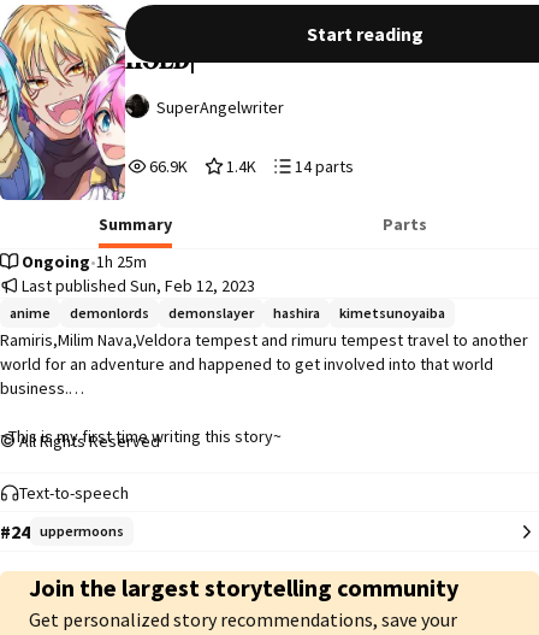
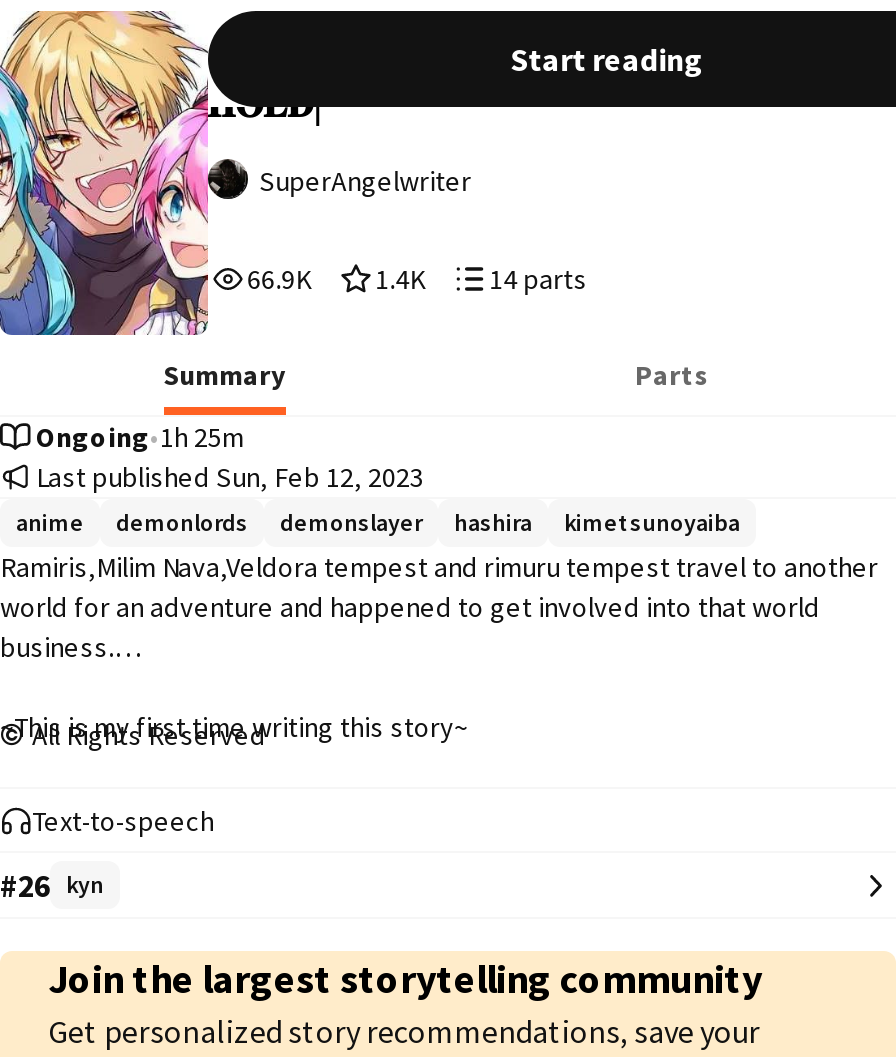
- #24 uppermoons
+ #26 kyn
